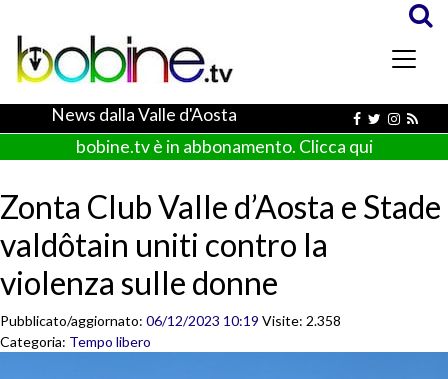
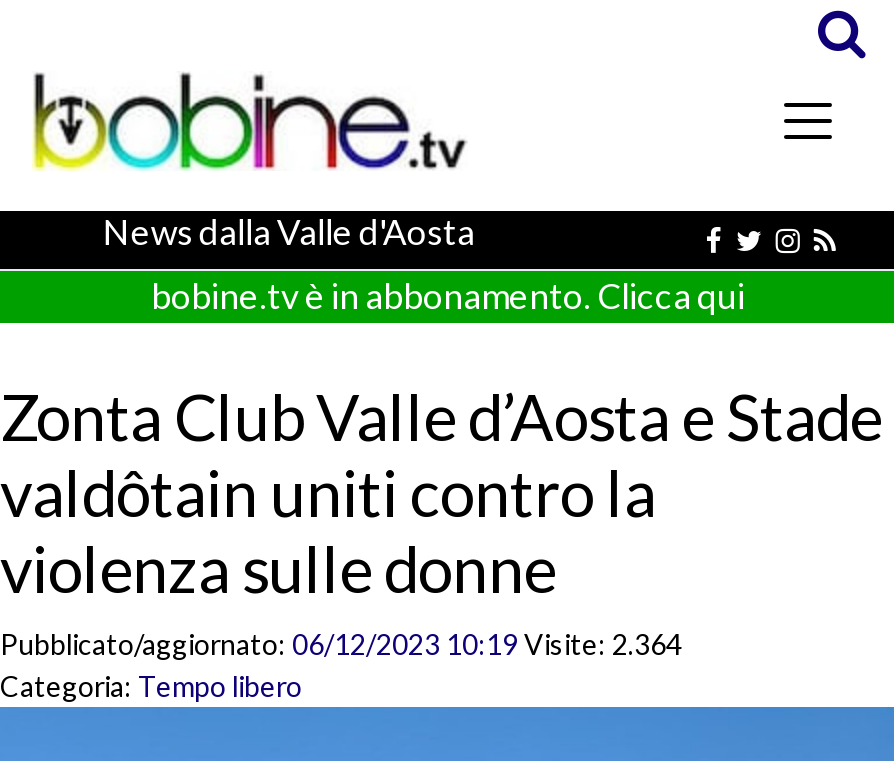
- Pubblicato/aggiornato: 06/12/2023 10:19 Visite: 2.358
+ Pubblicato/aggiornato: 06/12/2023 10:19 Visite: 2.364
